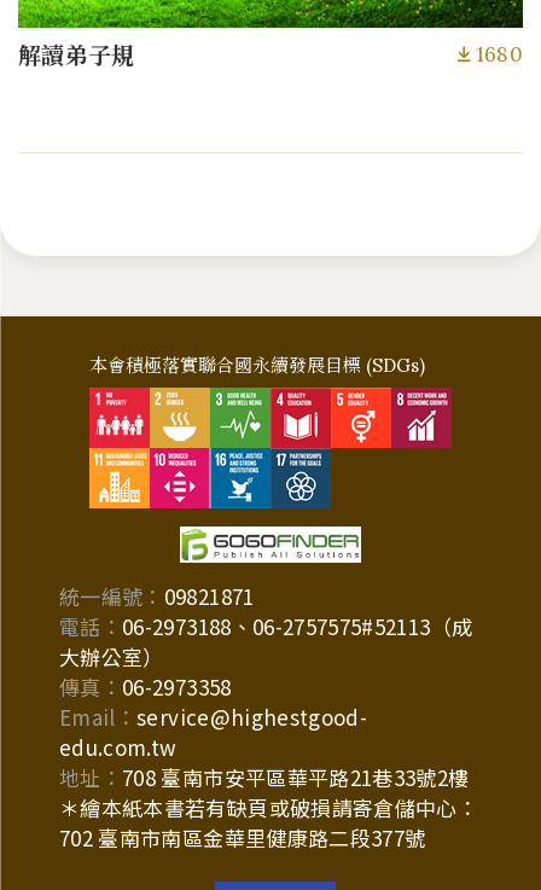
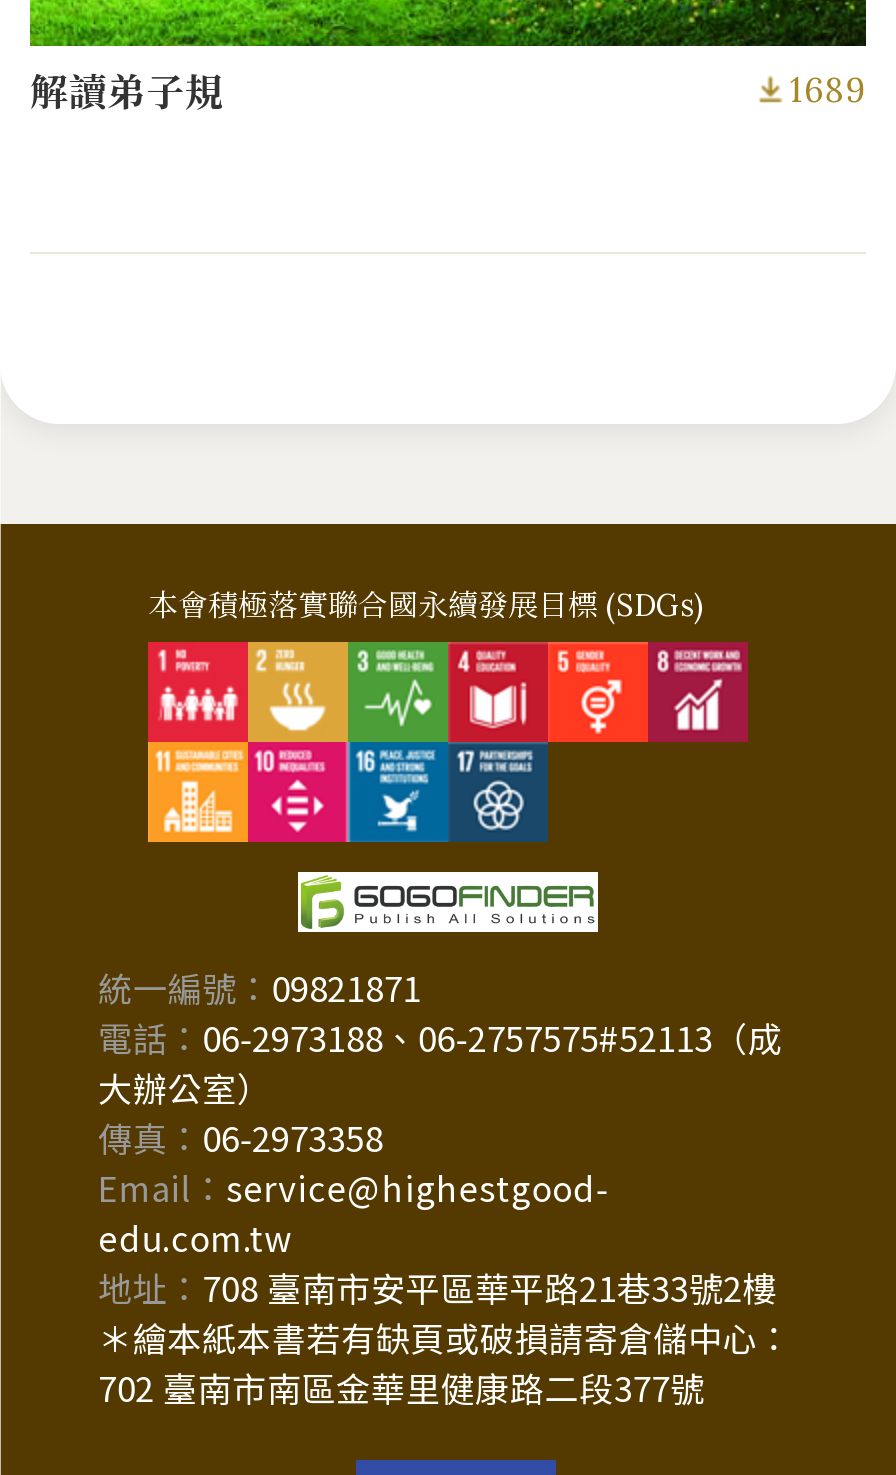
- 1680
+ 1689
